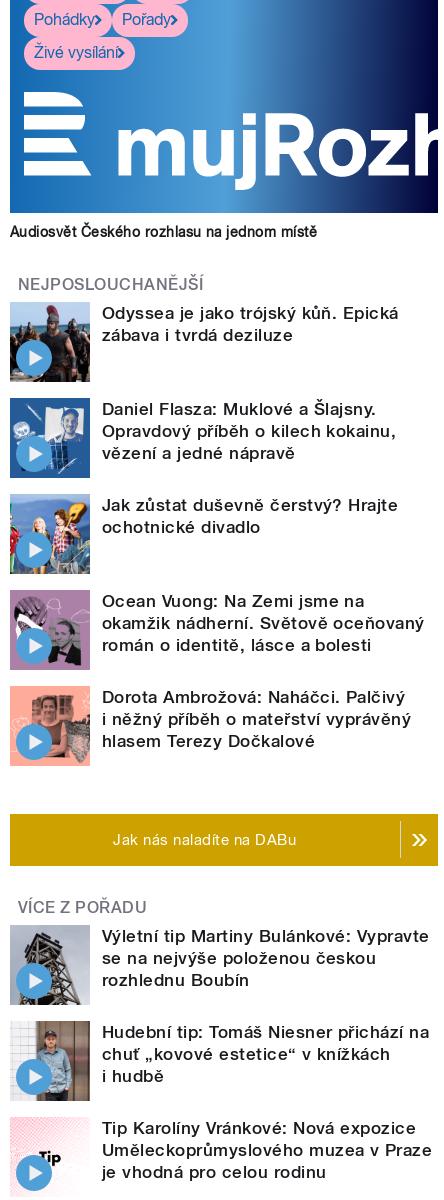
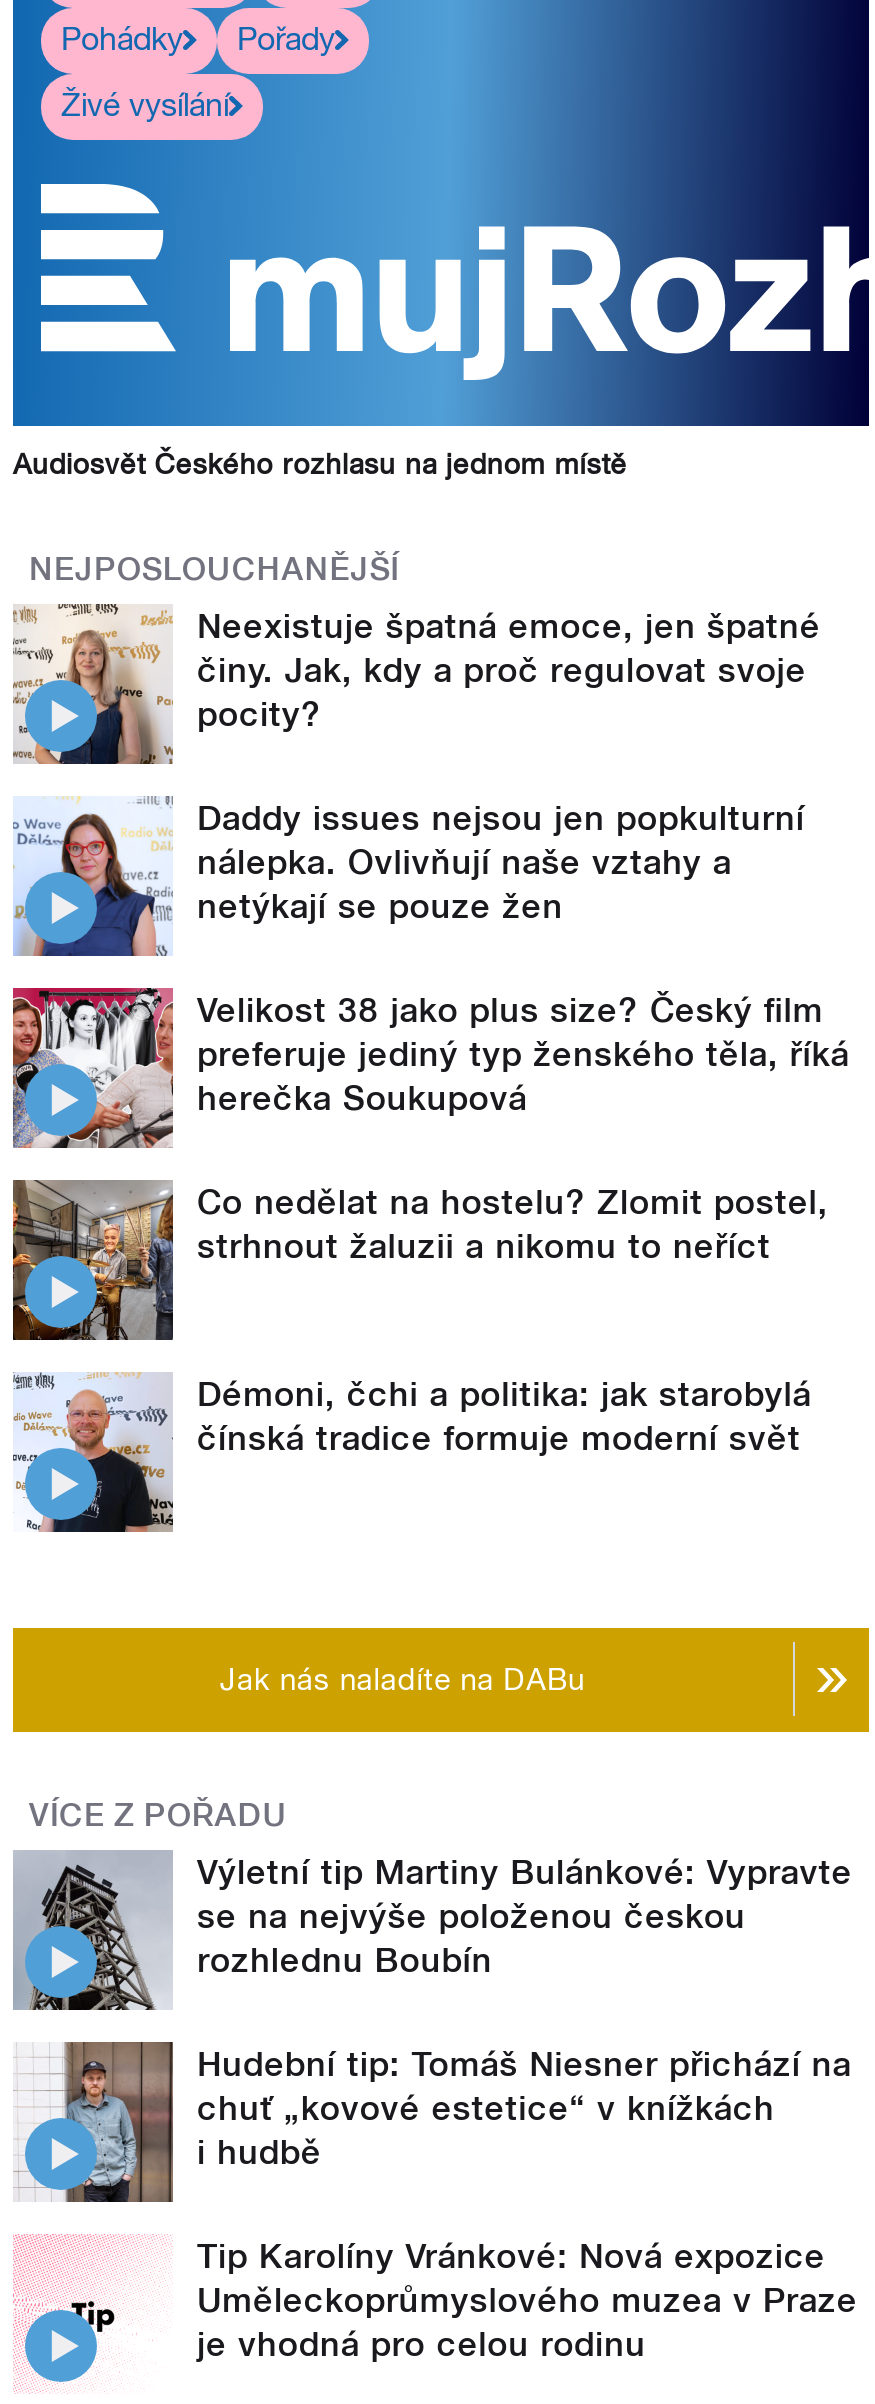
- [image]
- Odyssea je jako trójský kůň. Epická
- zábava i tvrdá deziluze
+ [image]
+ Neexistuje špatná emoce, jen špatné
+ činy. Jak, kdy a proč regulovat svoje
+ pocity?

- [image]
- Daniel Flasza: Muklové a Šlajsny.
- Opravdový příběh o kilech kokainu,
- vězení a jedné nápravě
+ [image]
+ Daddy issues nejsou jen popkulturní
+ nálepka. Ovlivňují naše vztahy a
+ netýkají se pouze žen

- [image]
- Jak zůstat duševně čerstvý? Hrajte
- ochotnické divadlo
+ [image]
+ Velikost 38 jako plus size? Český film
+ preferuje jediný typ ženského těla, říká
+ herečka Soukupová

- [image]
- Ocean Vuong: Na Zemi jsme na
- okamžik nádherní. Světově oceňovaný
- román o identitě, lásce a bolesti
+ [image]
+ Co nedělat na hostelu? Zlomit postel,
+ strhnout žaluzii a nikomu to neříct

- [image]
- Dorota Ambrožová: Naháčci. Palčivý
- i něžný příběh o mateřství vyprávěný
- hlasem Terezy Dočkalové
+ [image]
+ Démoni, čchi a politika: jak starobylá
+ čínská tradice formuje moderní svět
